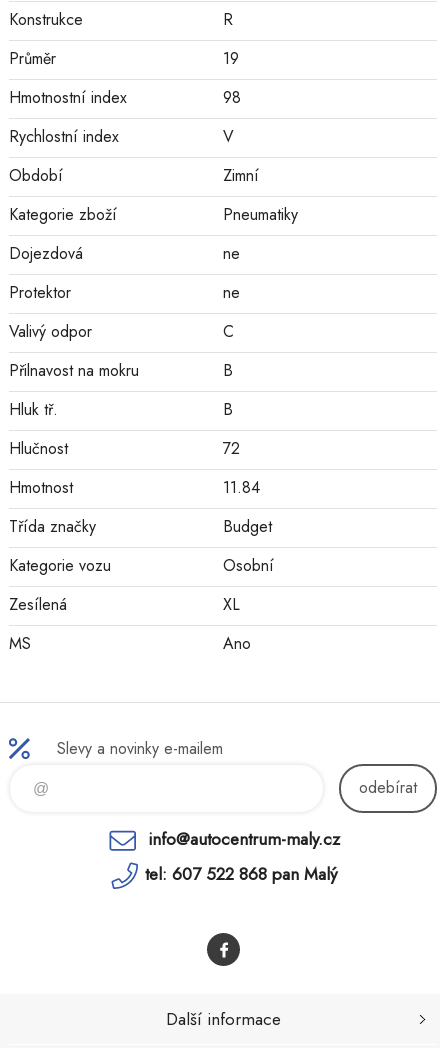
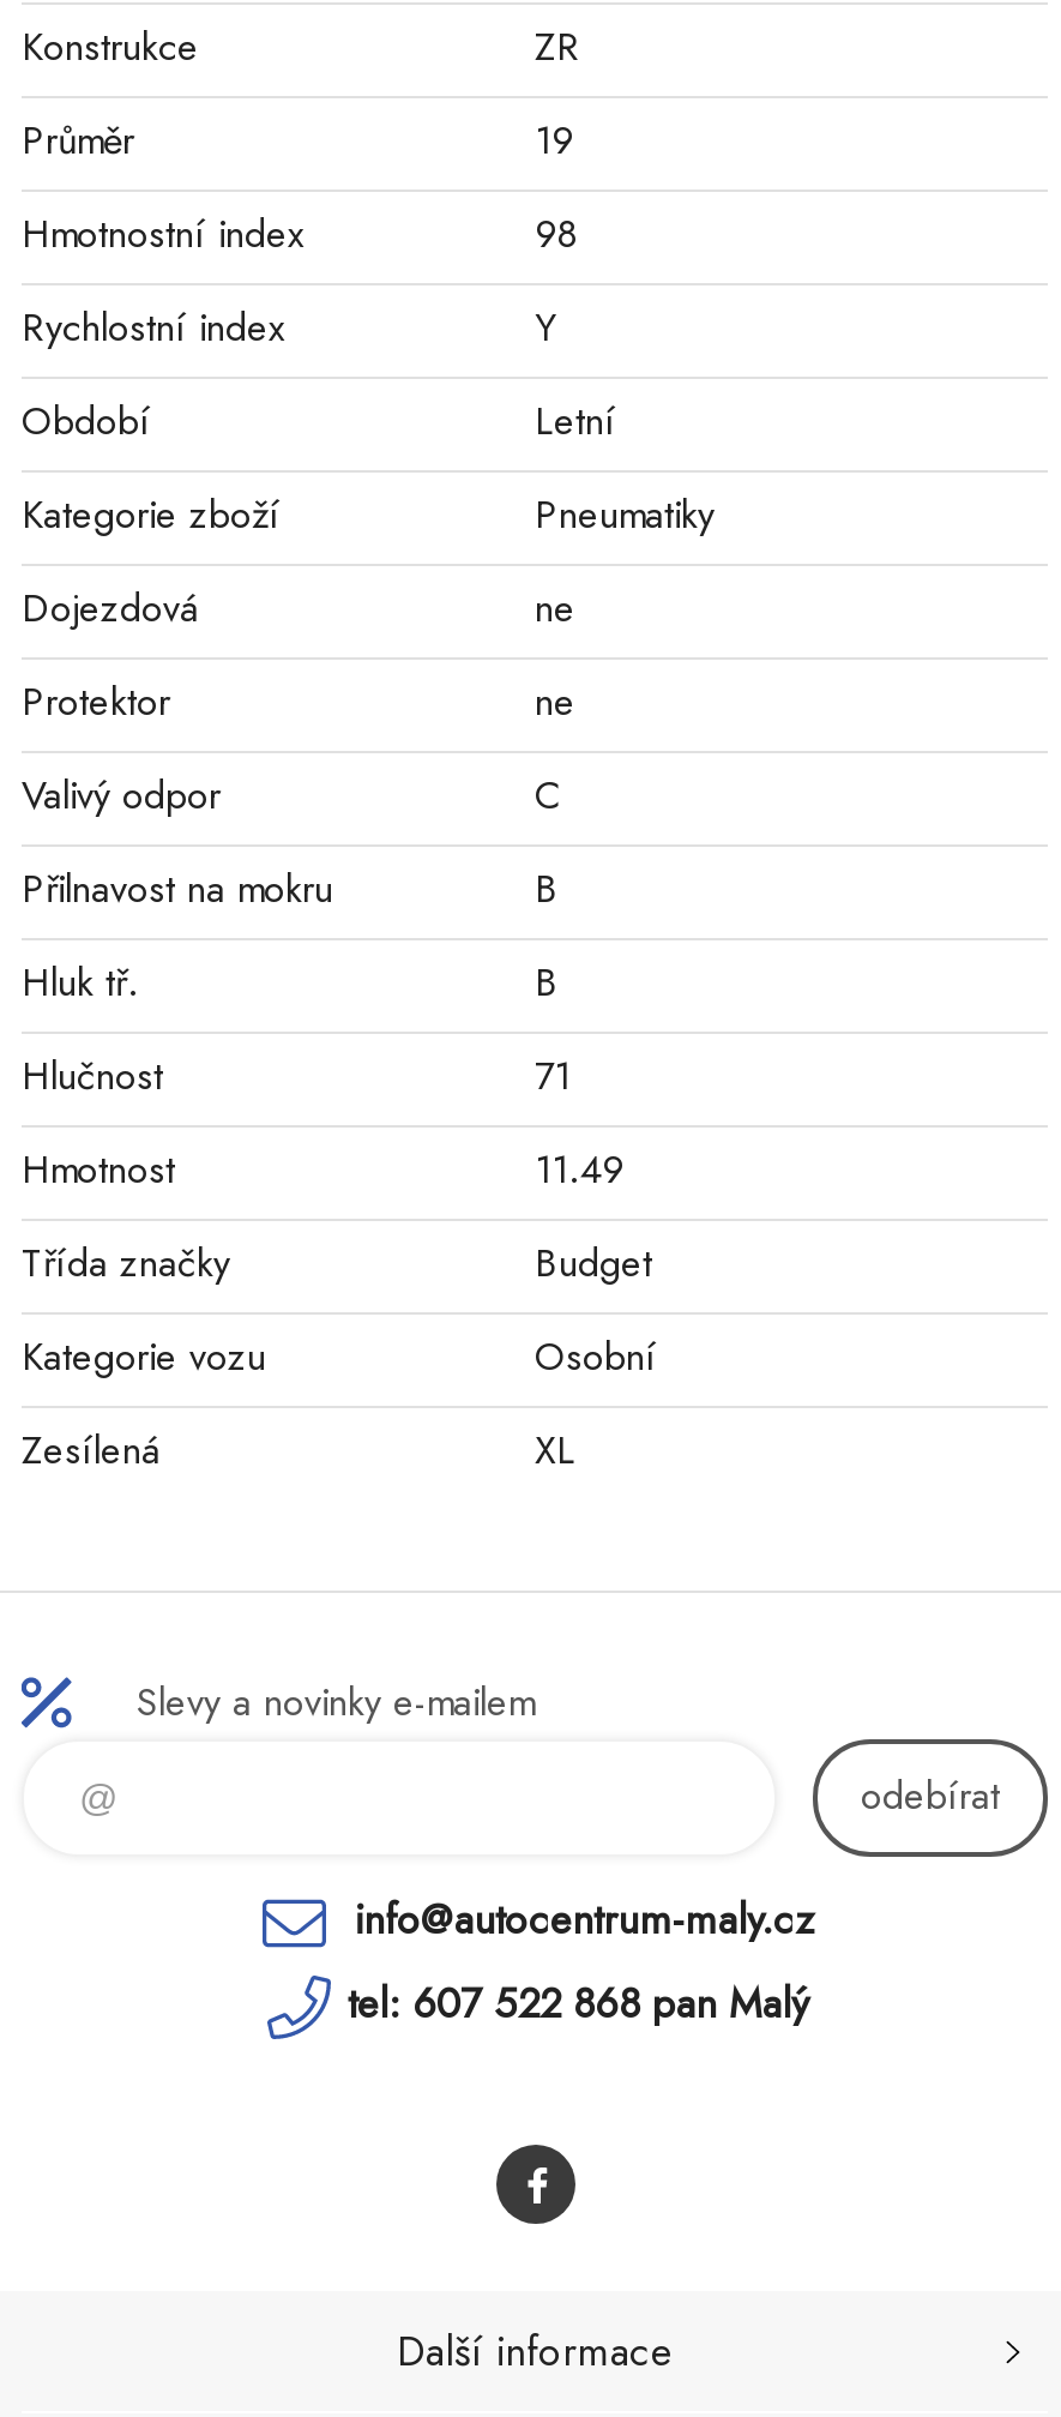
- R
+ ZR

- V
+ Y

- Zimní
+ Letní

- 72
+ 71

- 11.84
+ 11.49

- MS
- Ano
